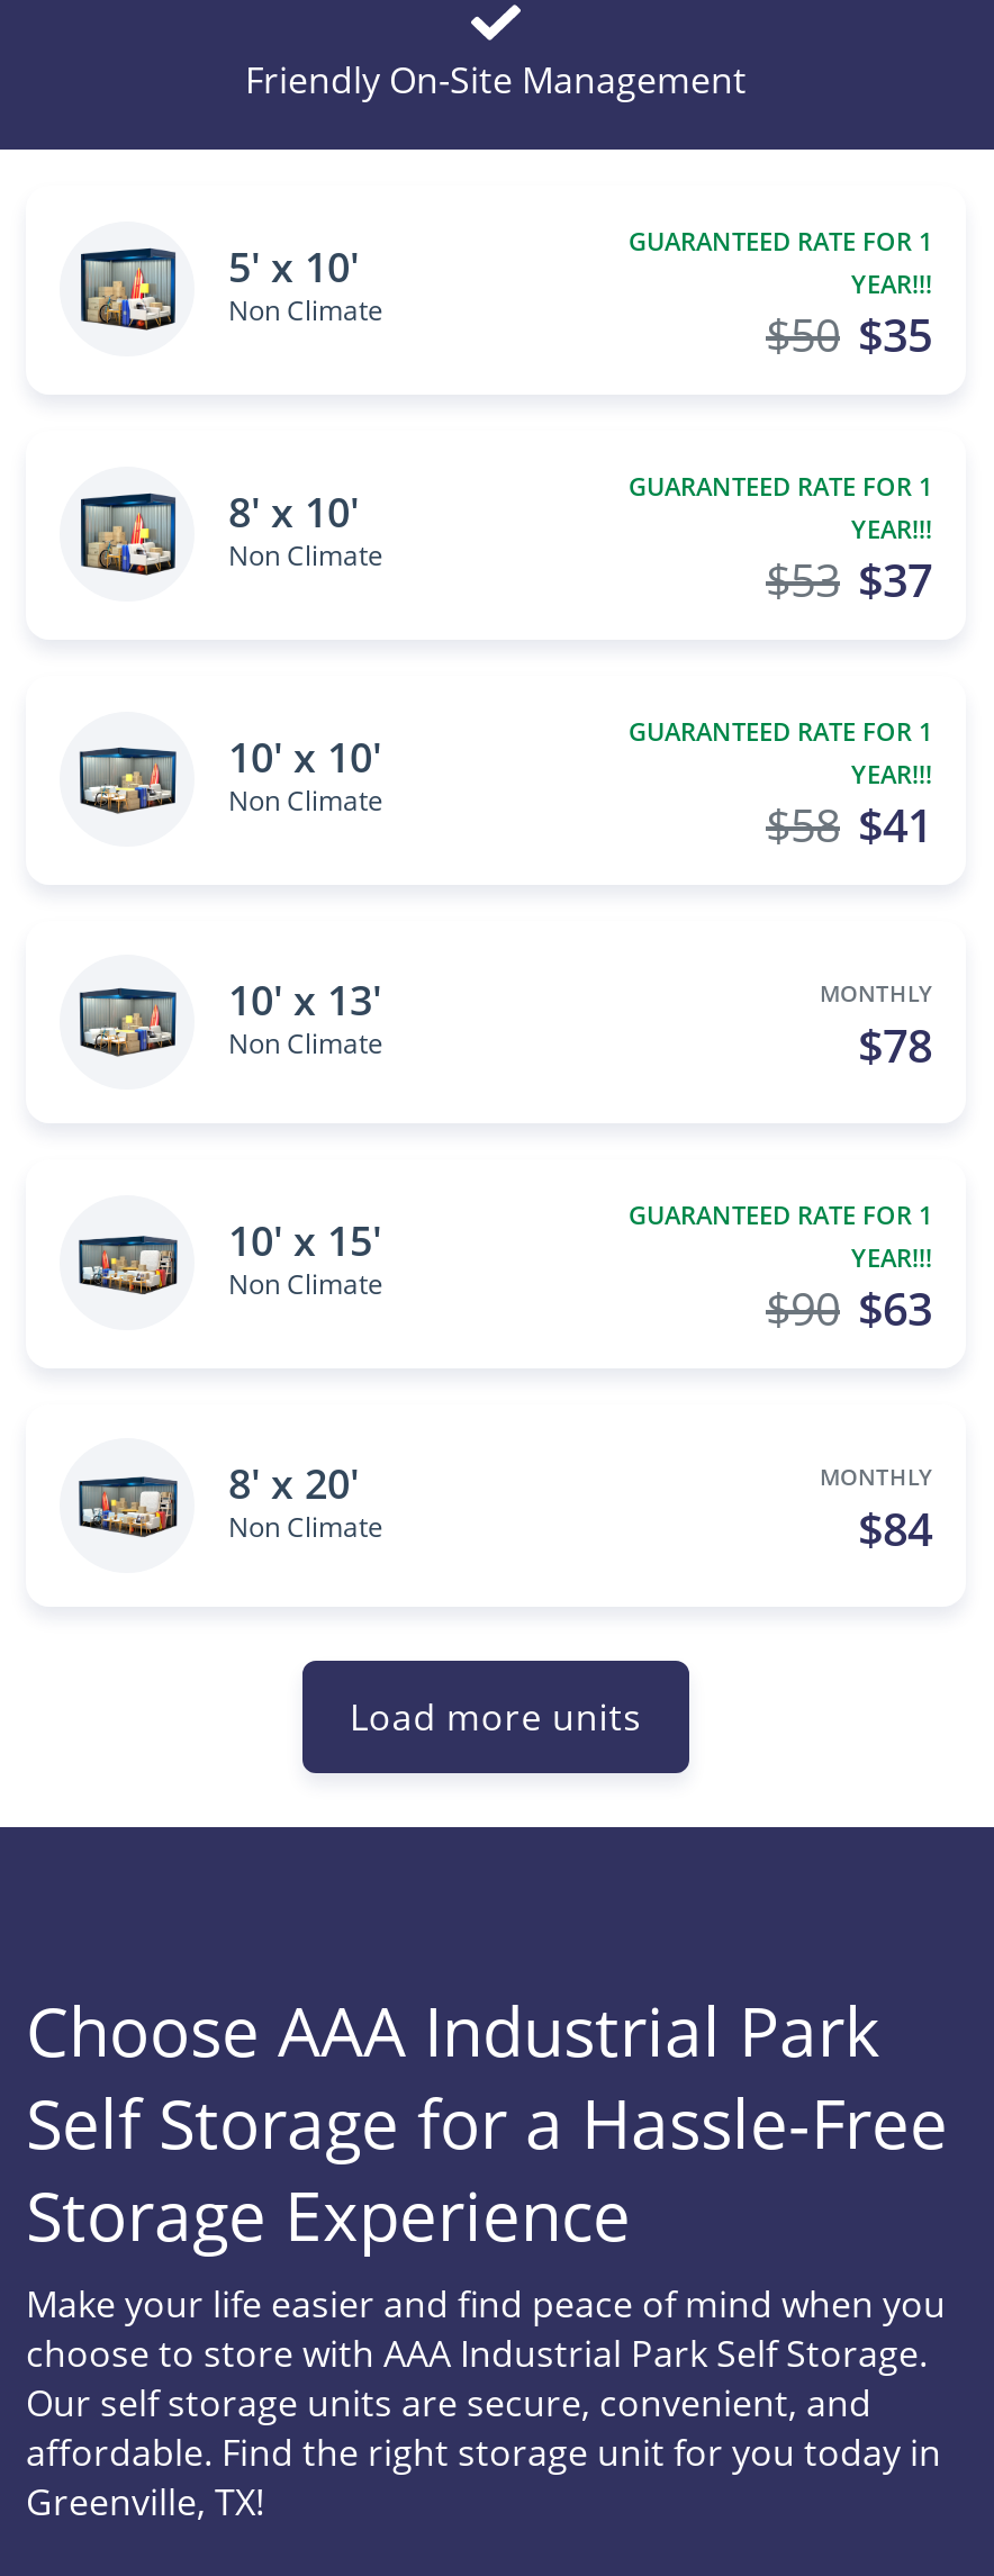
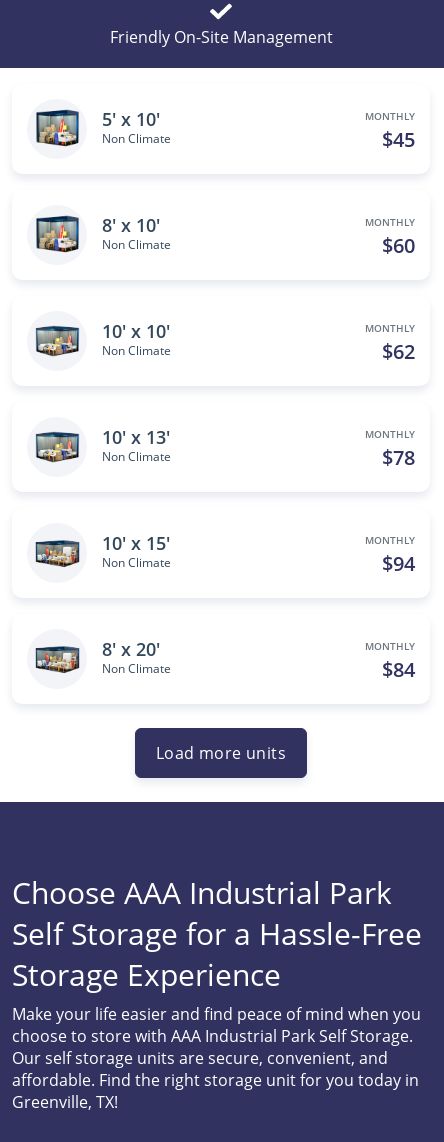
- GUARANTEED RATE FOR 1
- YEAR!!!
- $35
- $50
+ MONTHLY
+ $45

- GUARANTEED RATE FOR 1
- YEAR!!!
- $37
- $53
+ MONTHLY
+ $60

- GUARANTEED RATE FOR 1
- YEAR!!!
- $41
- $58
+ MONTHLY
+ $62

- GUARANTEED RATE FOR 1
- YEAR!!!
- $63
- $90
+ MONTHLY
+ $94
